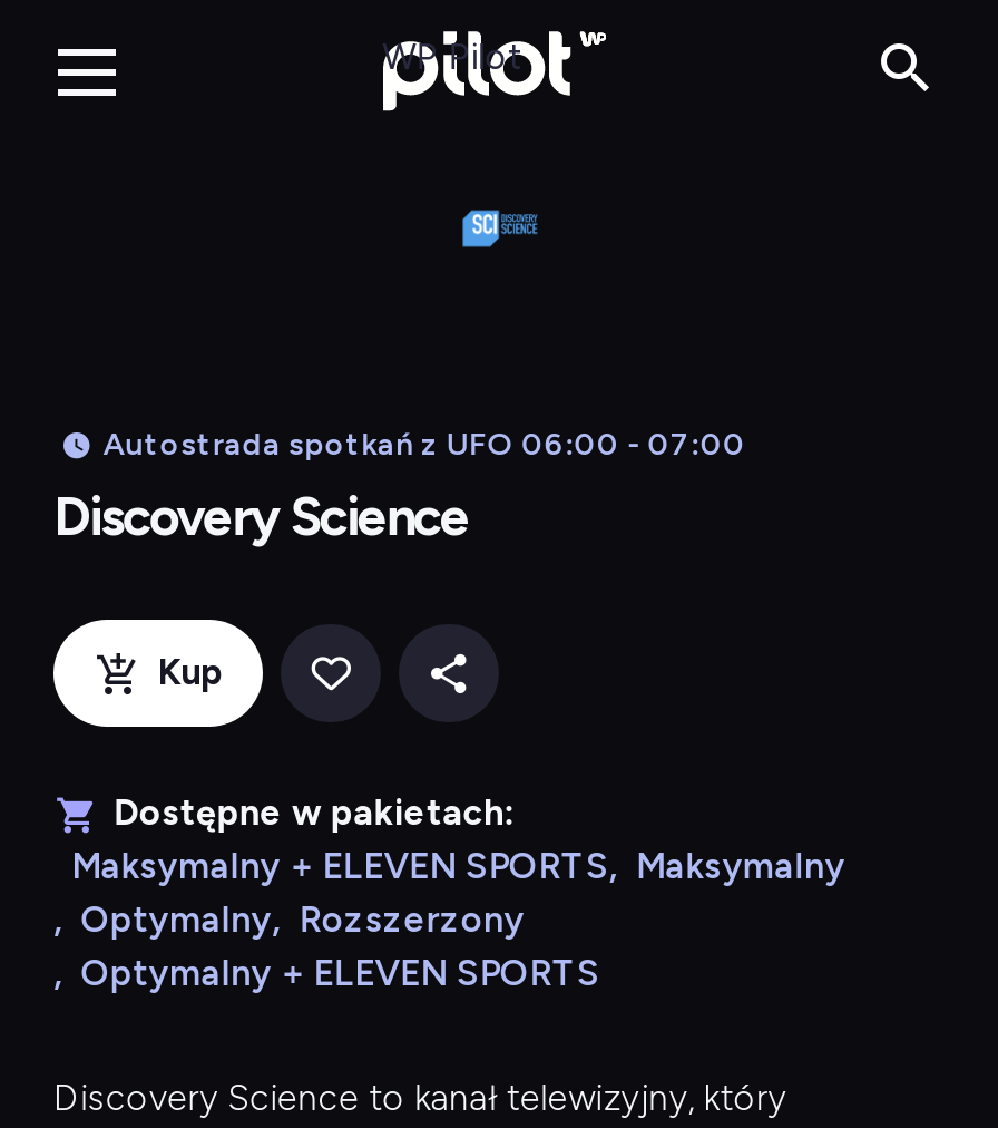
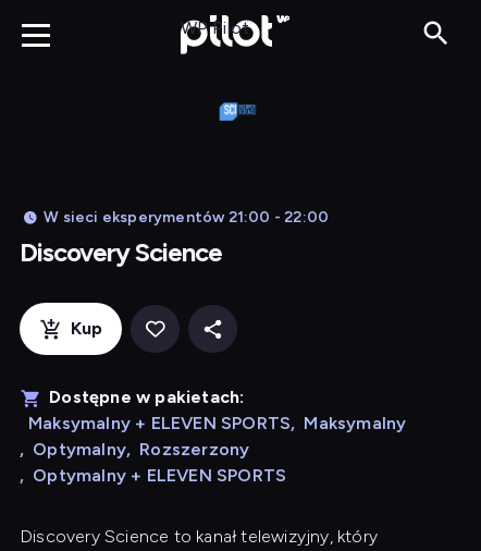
- Autostrada spotkań z UFO 06:00 - 07:00
+ W sieci eksperymentów 21:00 - 22:00
